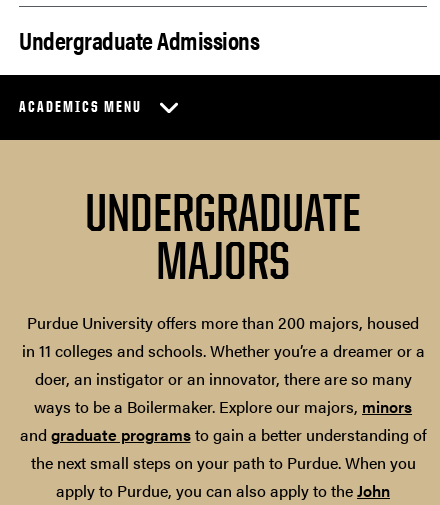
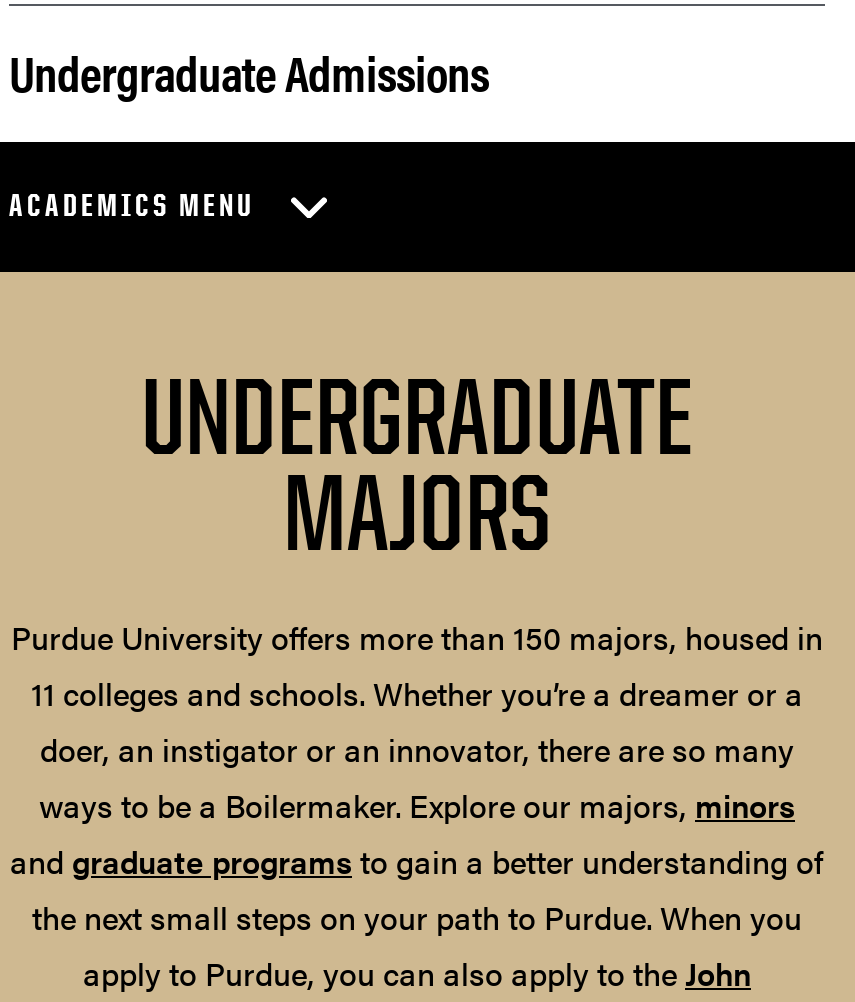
- Purdue University offers more than 200 majors, housed
- in 11 colleges and schools. Whether you’re a dreamer or a
+ Purdue University offers more than 150 majors, housed in
+ 11 colleges and schools. Whether you’re a dreamer or a
